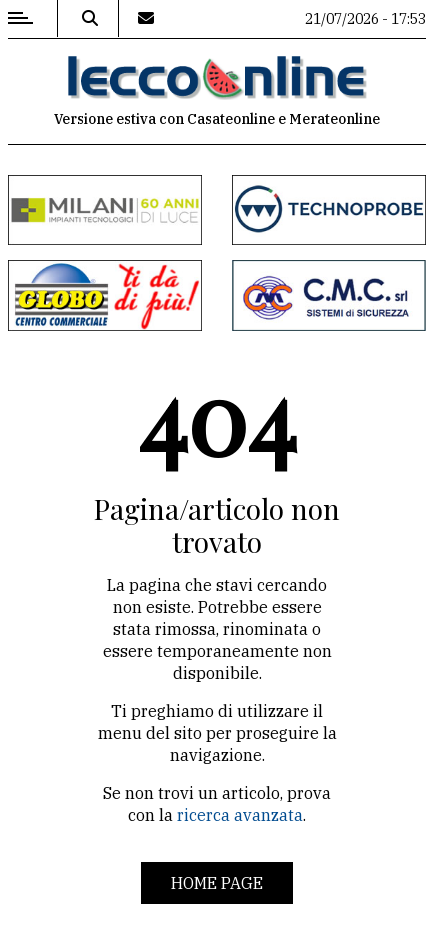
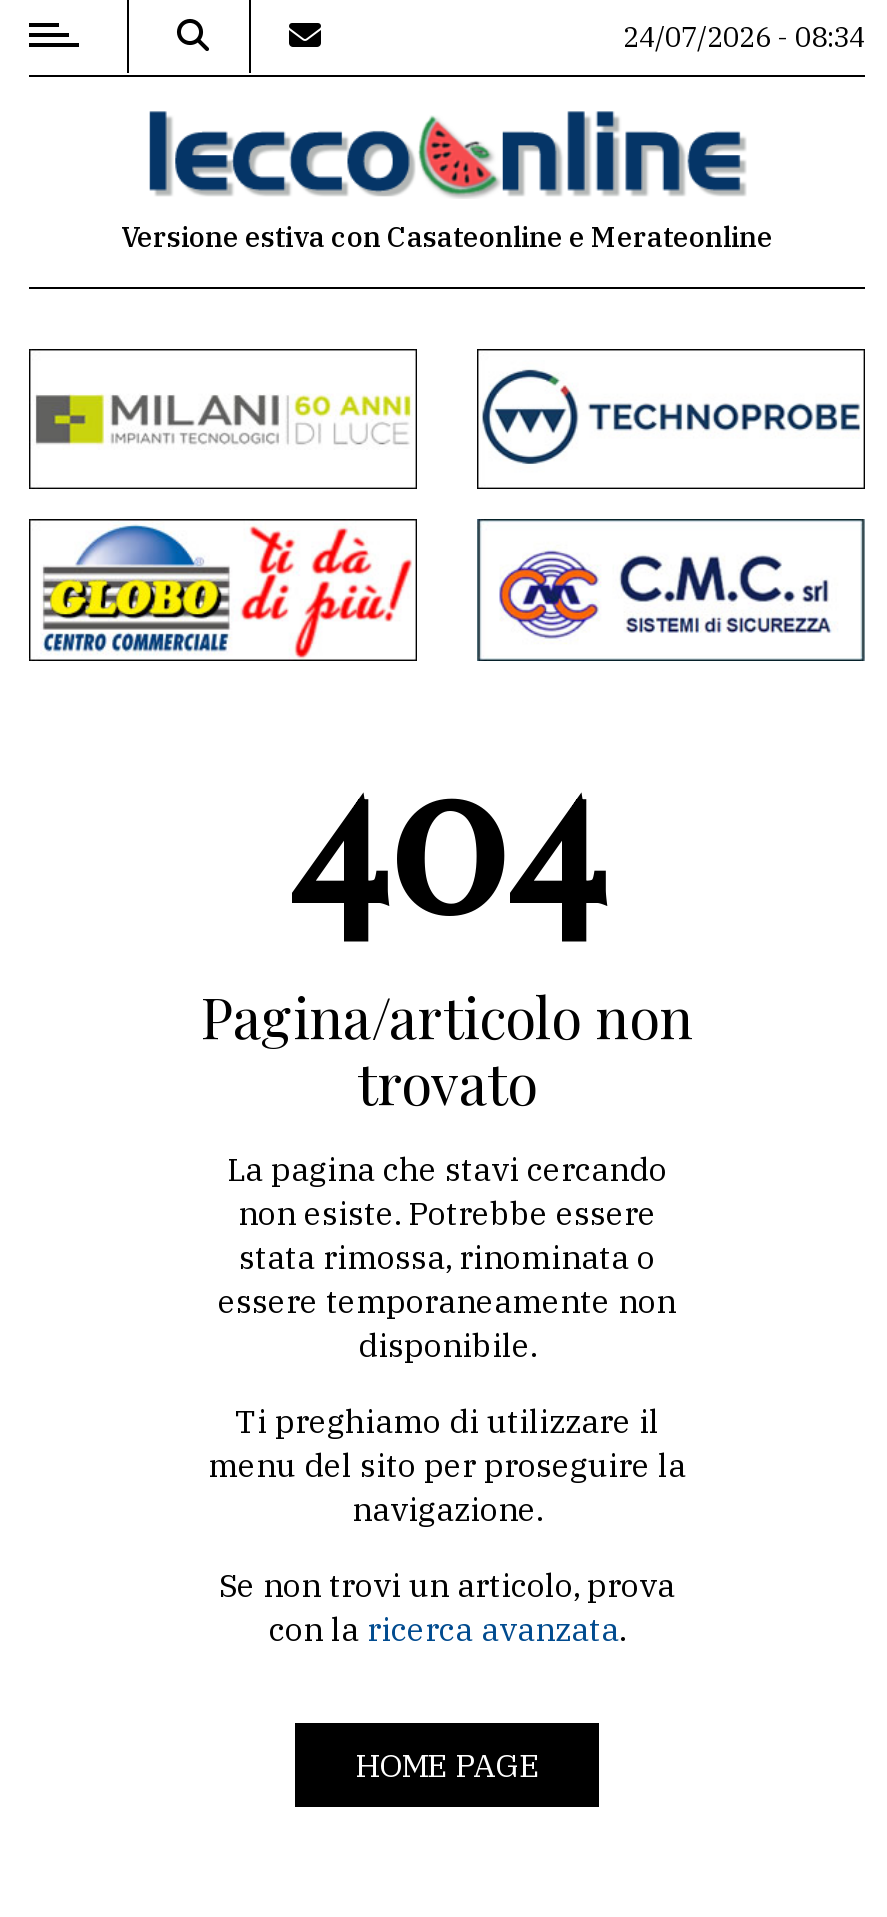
- 21/07/2026 - 17:53
+ 24/07/2026 - 08:34
